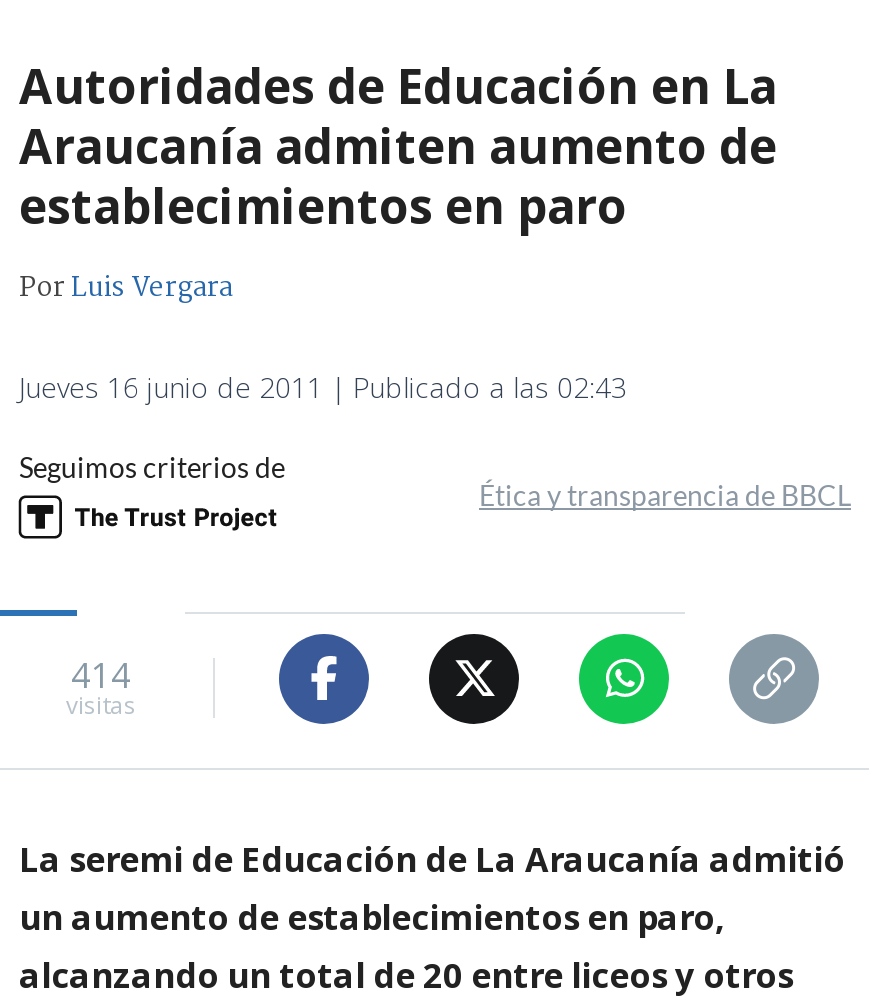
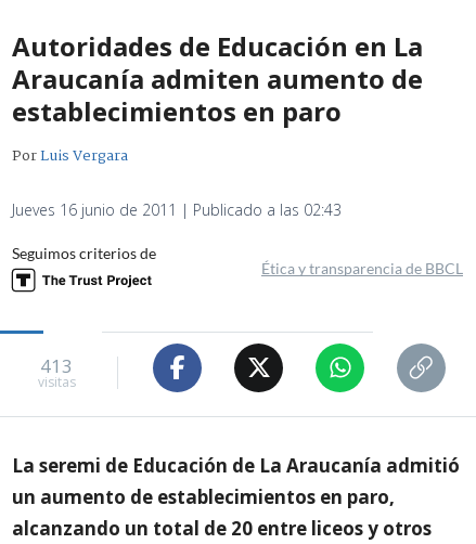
- 414
+ 413
